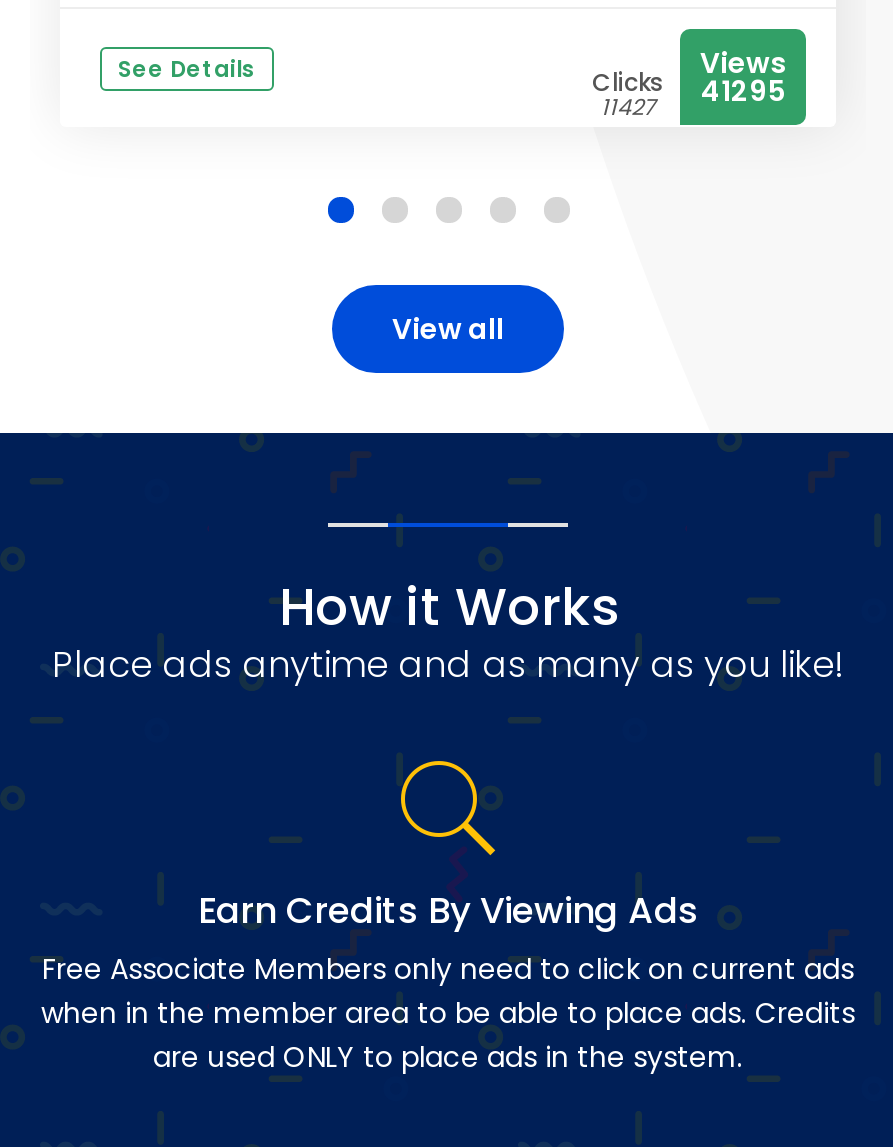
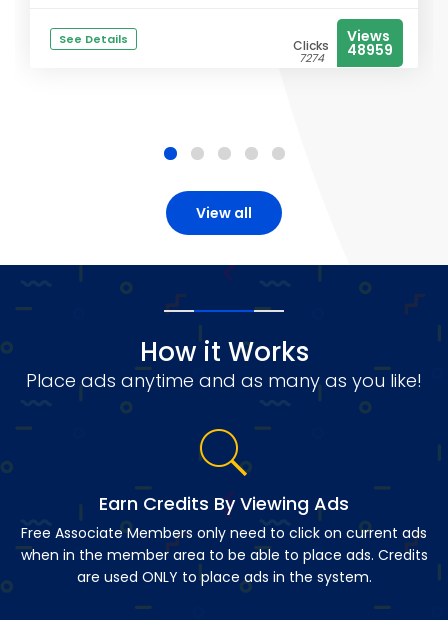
- 41295
+ 48959

- 11427
+ 7274
